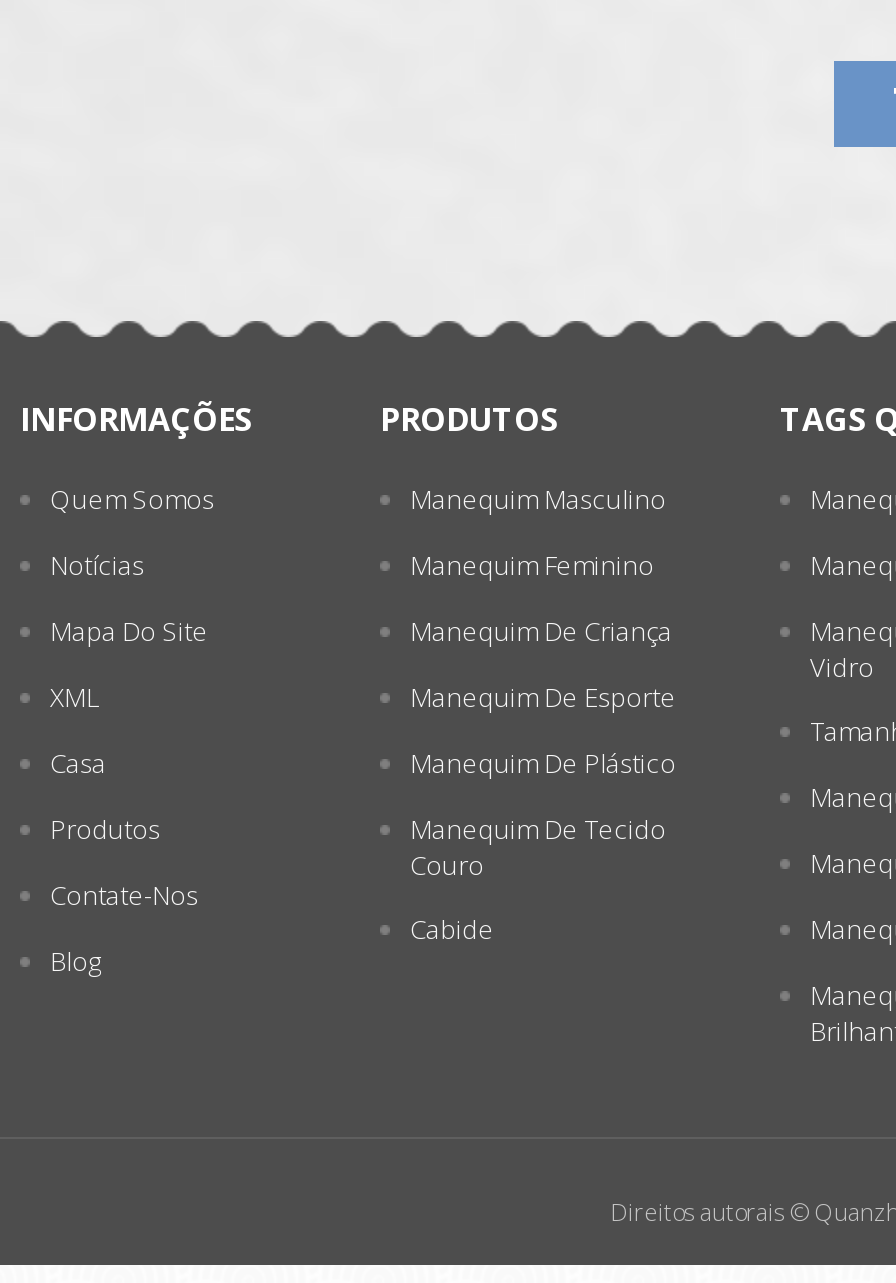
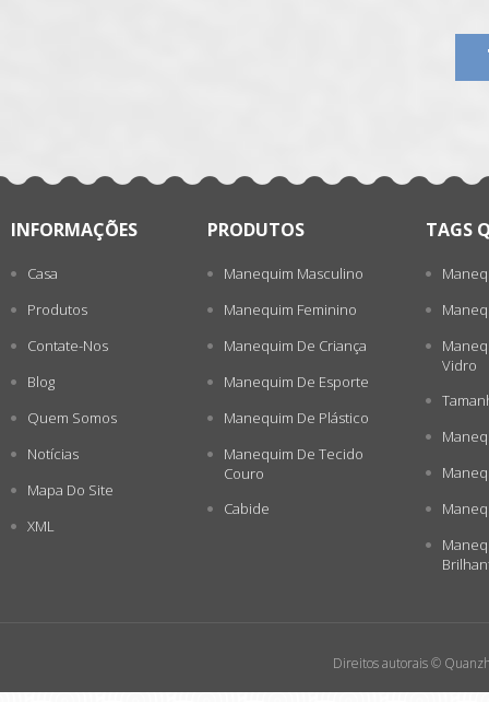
moved down: Quem Somos | Notícias | Mapa Do Site | XML

moved up: Casa | Produtos | Contate-Nos | Blog
